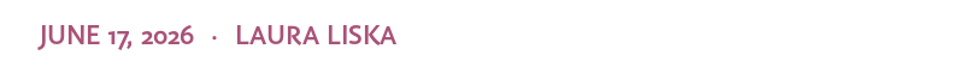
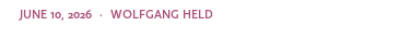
- JUNE 17, 2026
+ JUNE 10, 2026

- LAURA LISKA
+ WOLFGANG HELD
